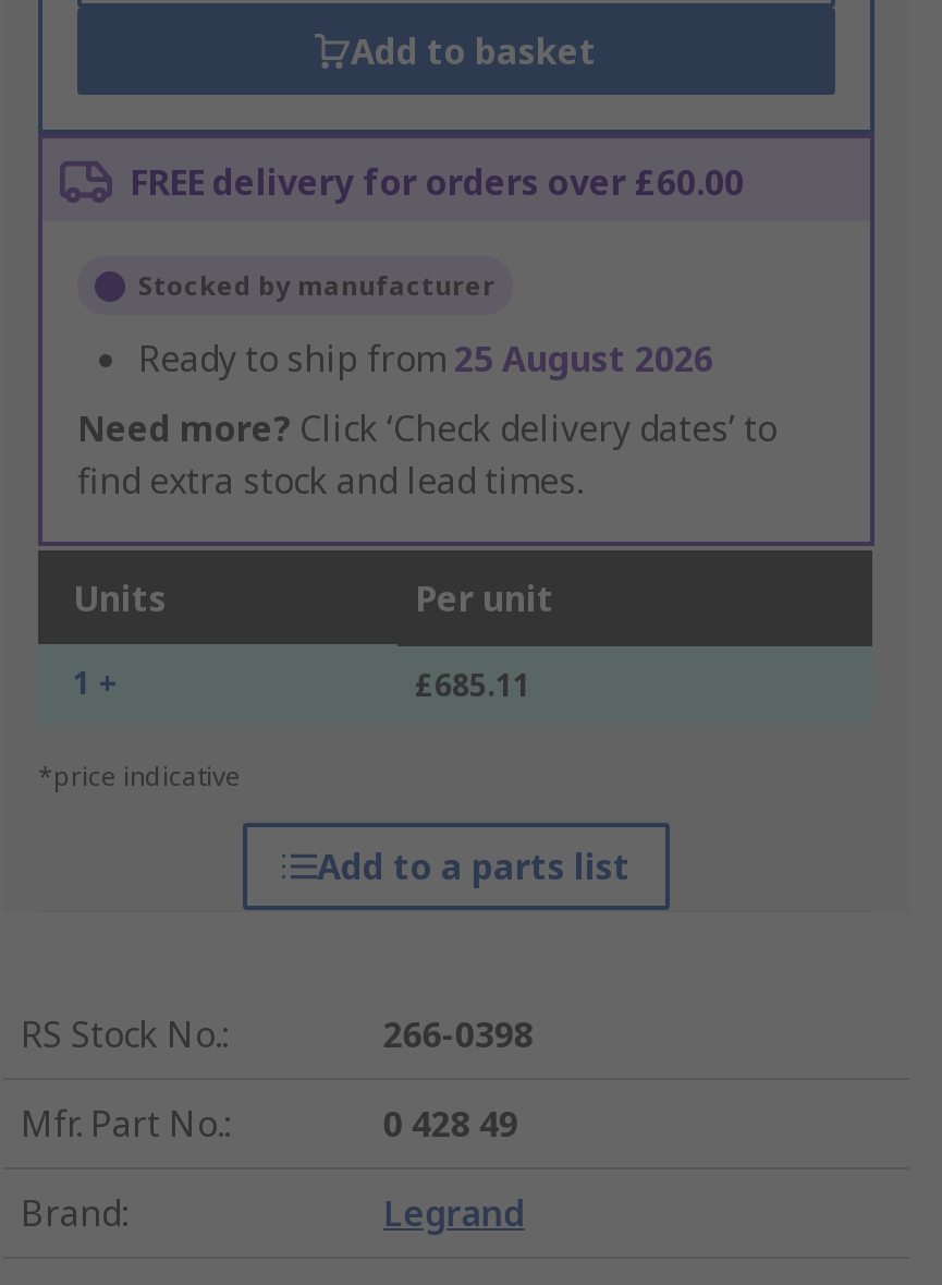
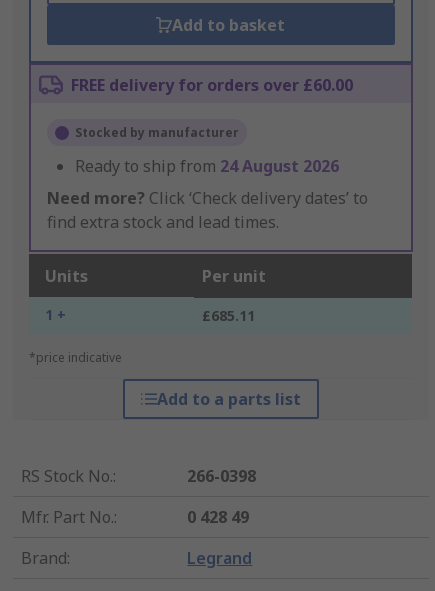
- Ready to ship from 25 August 2026
+ Ready to ship from 24 August 2026
